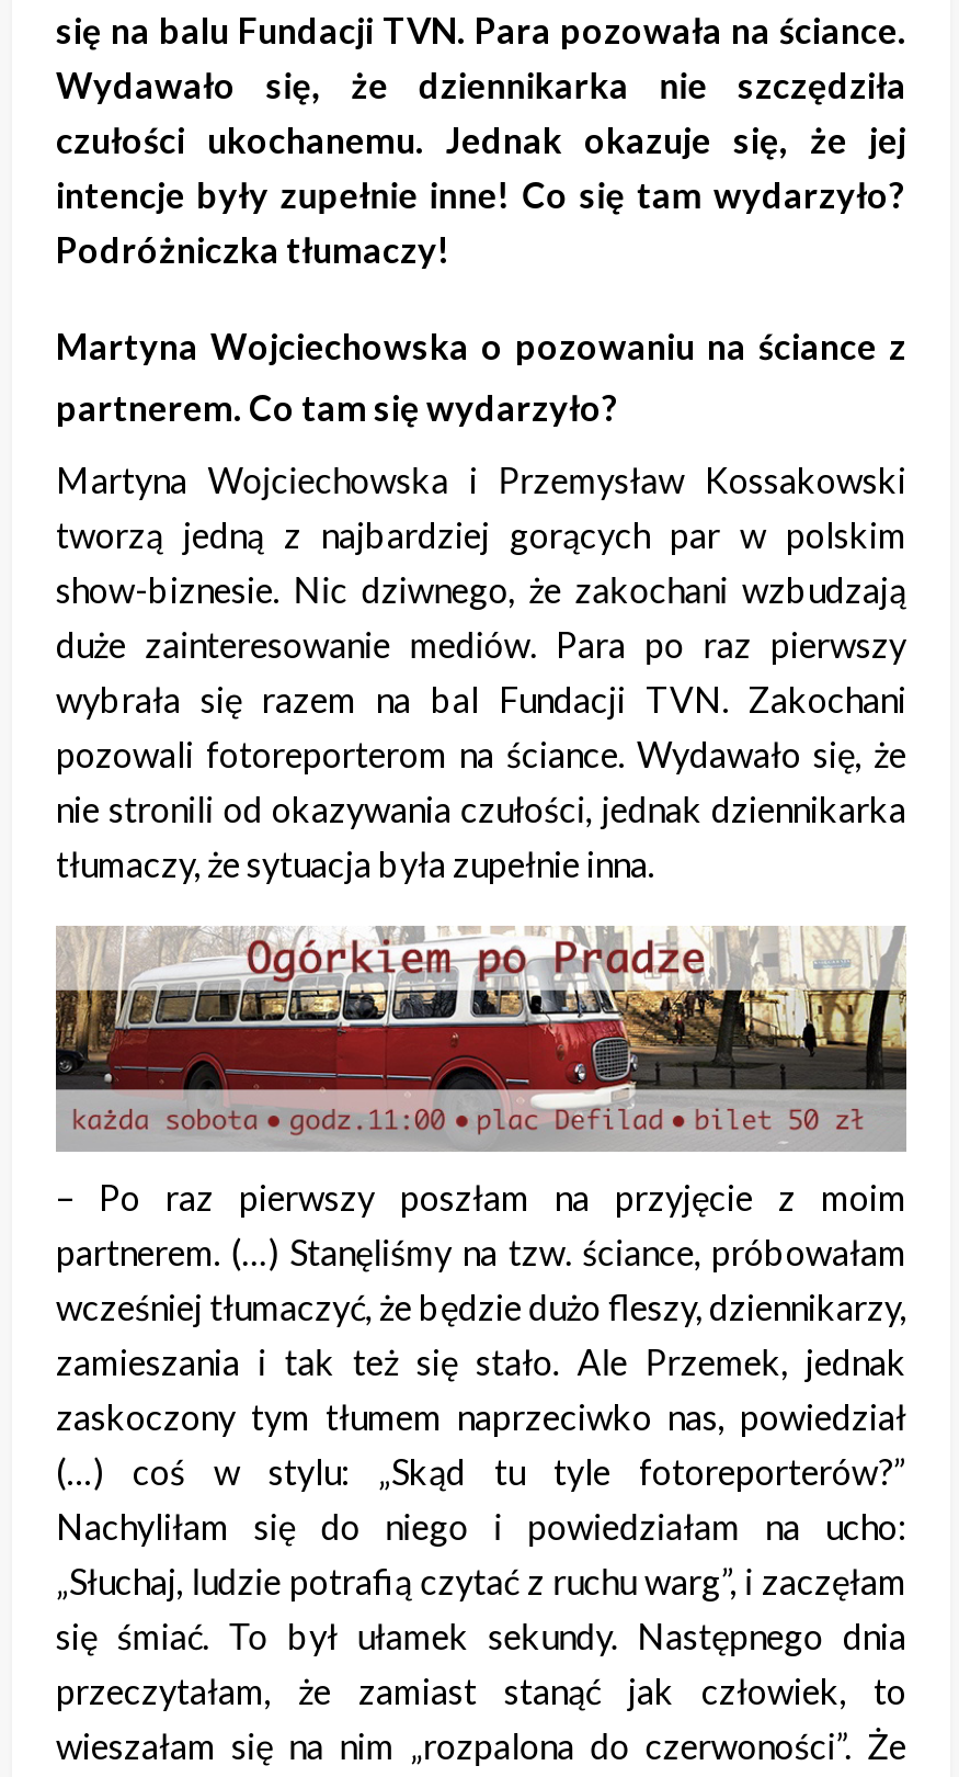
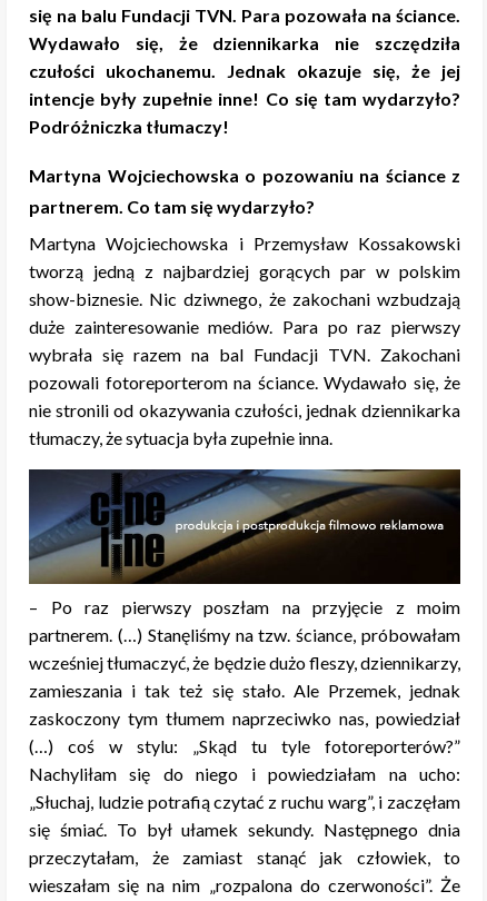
- [image]
+ [image]
